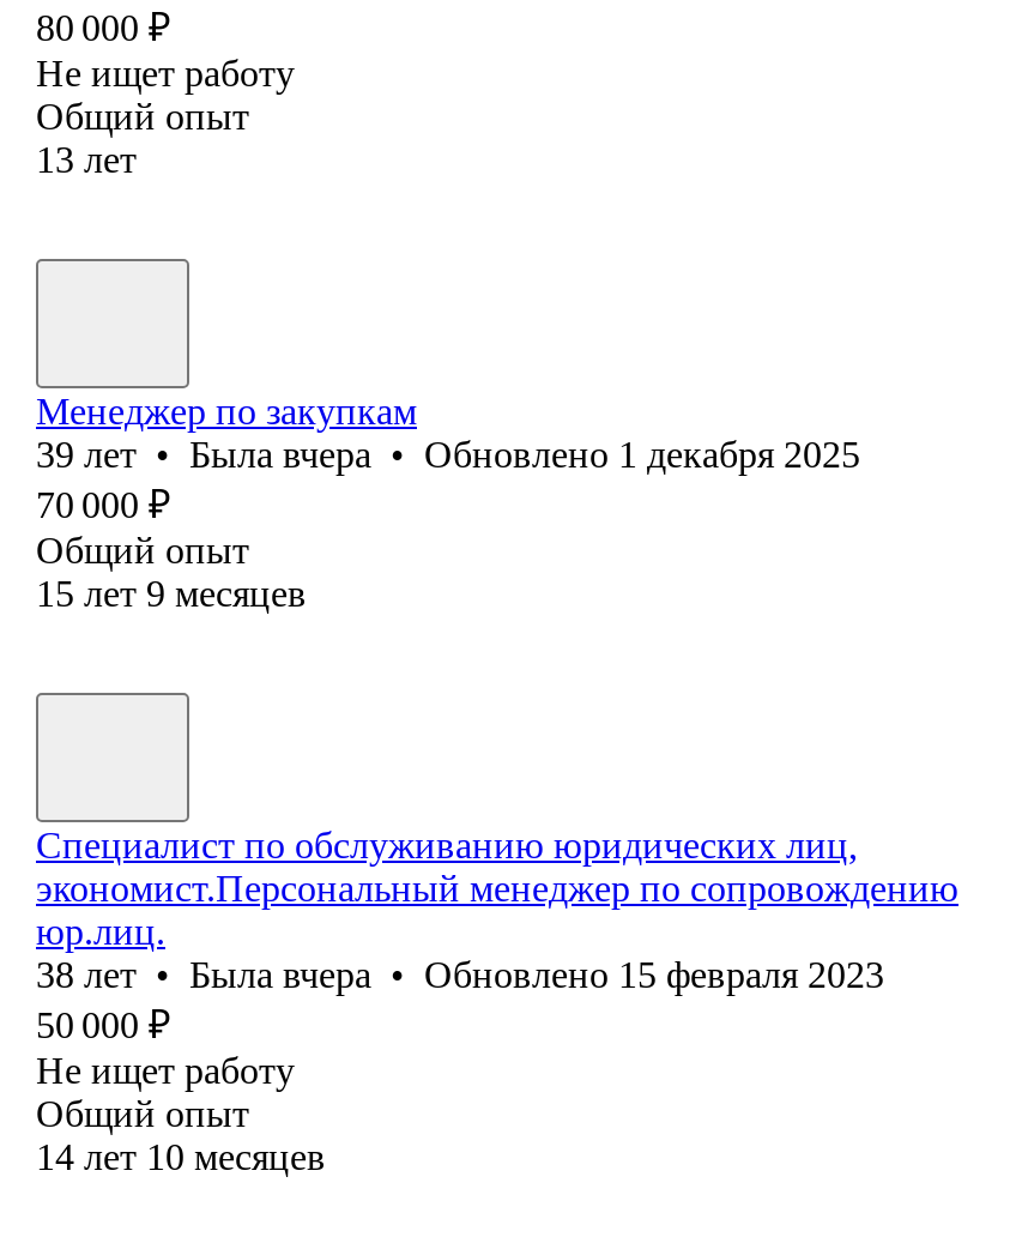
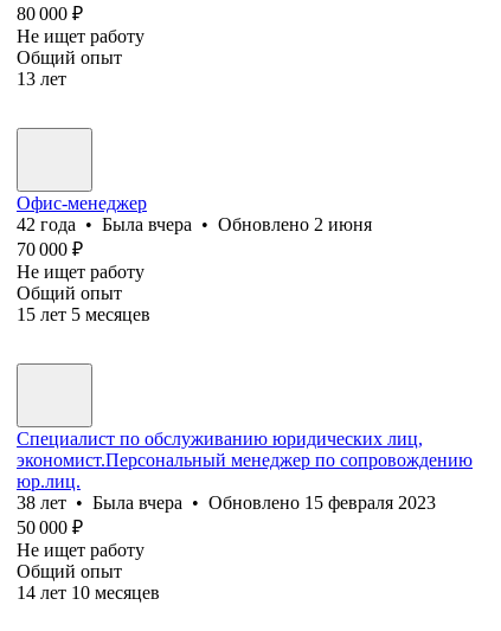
- Менеджер по закупкам
- 39 лет • Была вчера • Обновлено 1 декабря 2025
+ Офис-менеджер
+ 42 года • Была вчера • Обновлено 2 июня

+ Не ищет работу

- 15 лет 9 месяцев
+ 15 лет 5 месяцев
